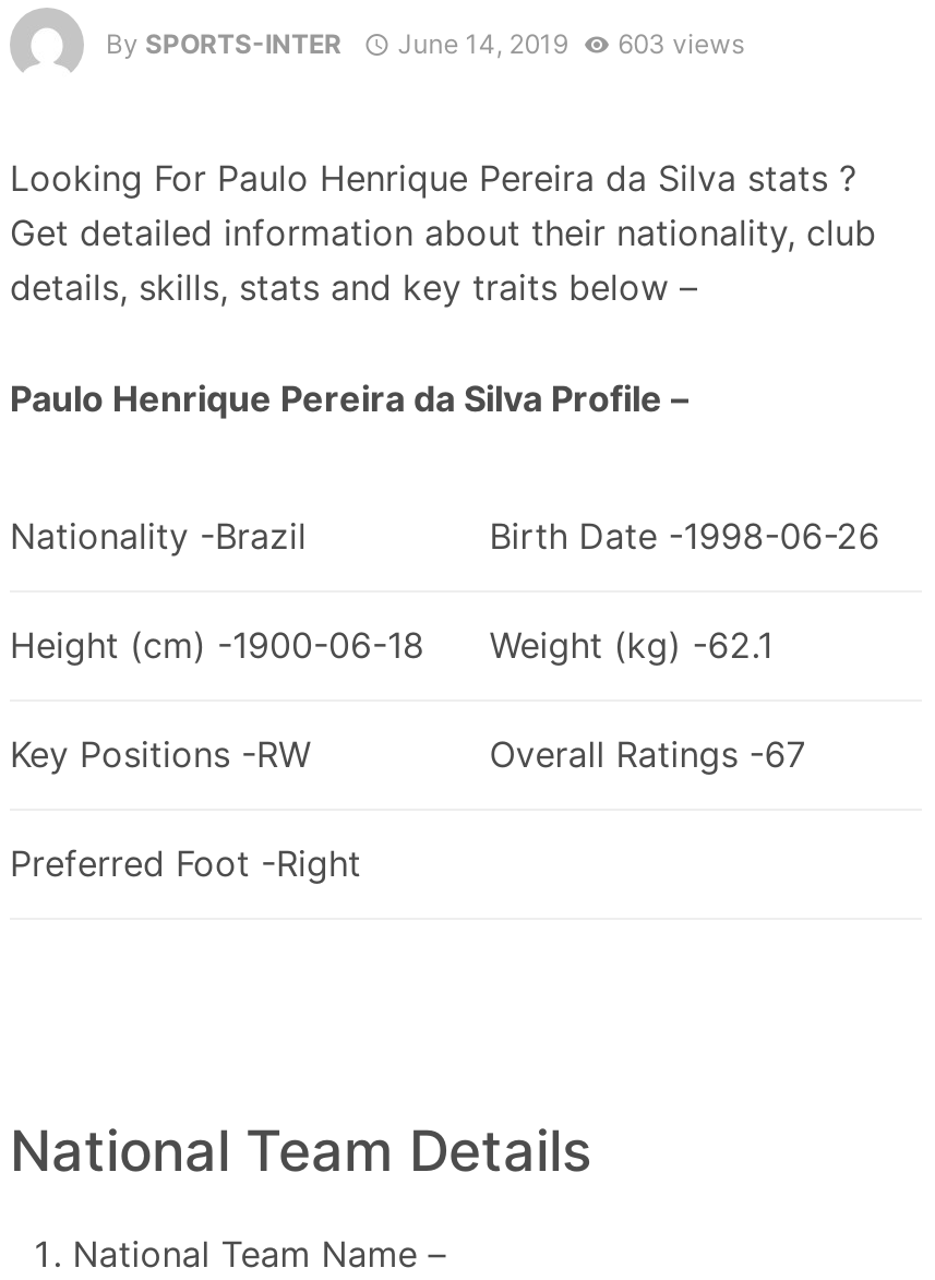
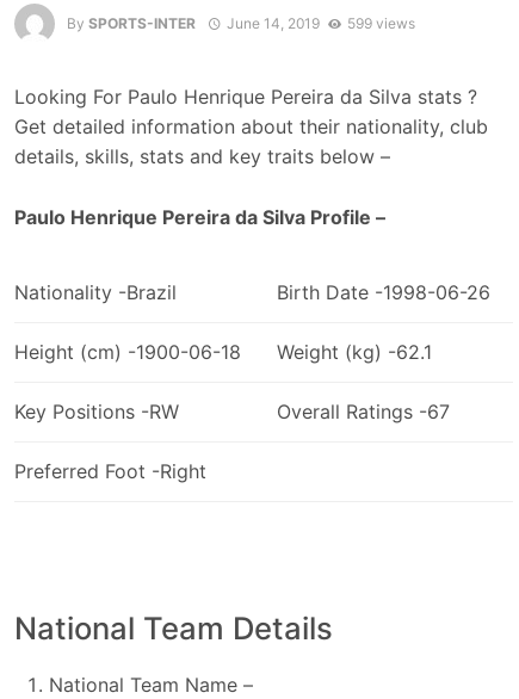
- By SPORTS-INTER June 14, 2019 603 views
+ By SPORTS-INTER June 14, 2019 599 views
